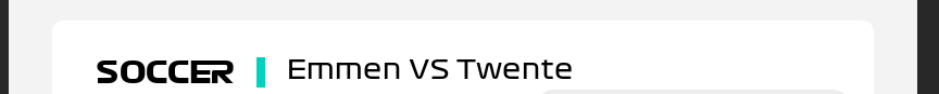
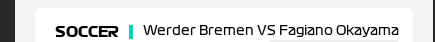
- Emmen VS Twente
+ Werder Bremen VS Fagiano Okayama
